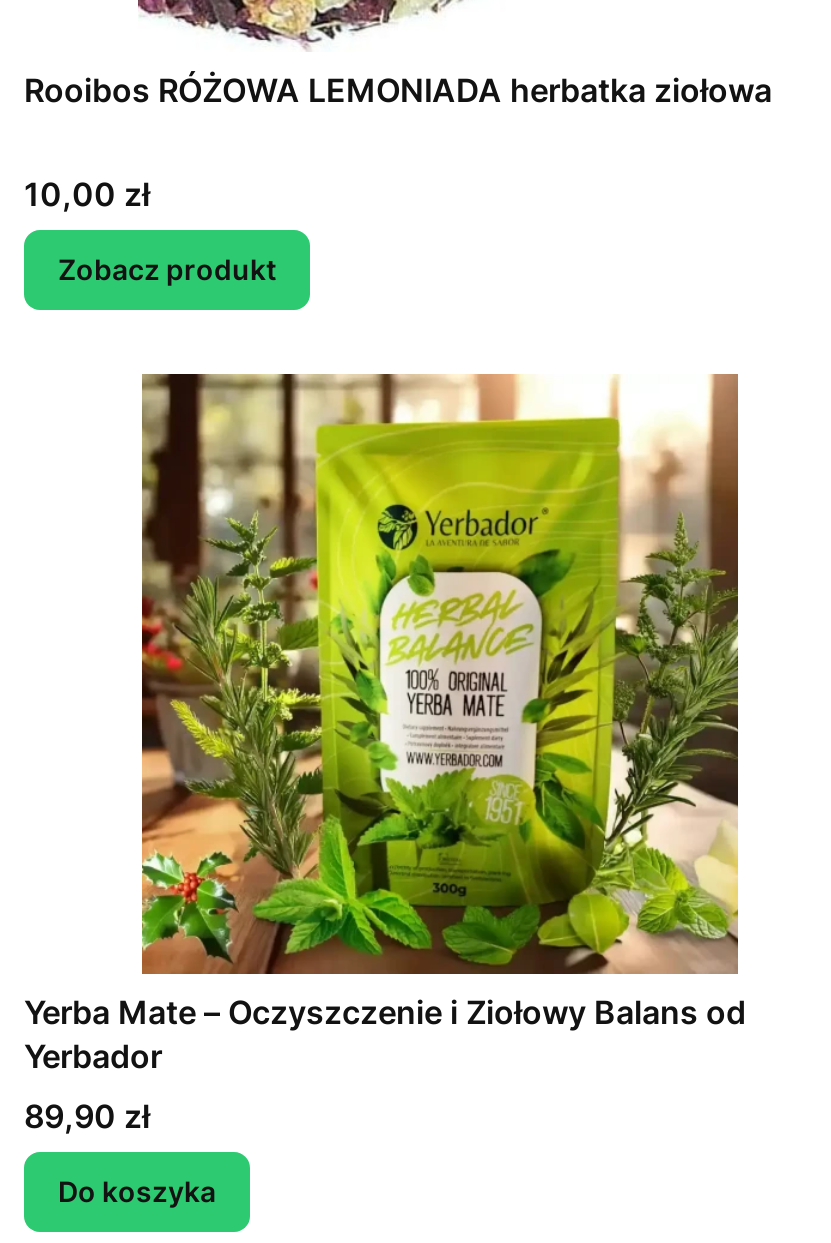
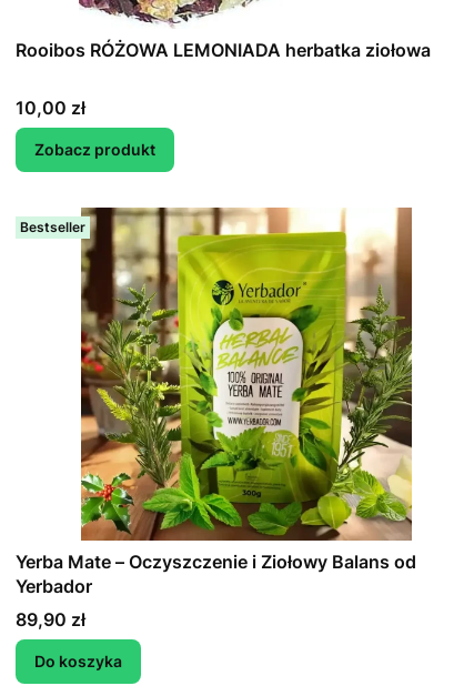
+ Bestseller
